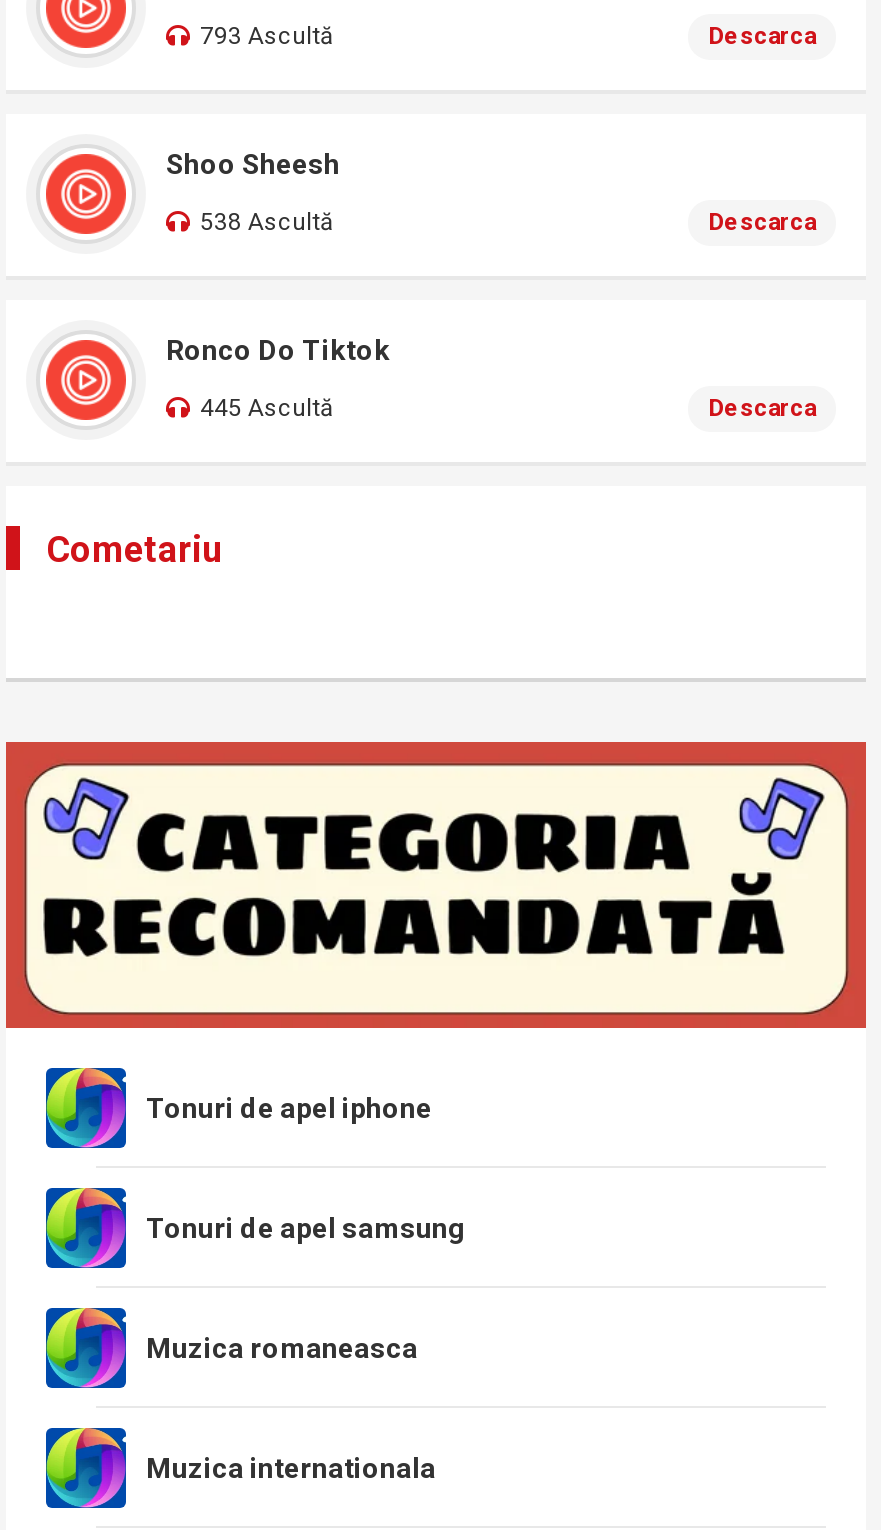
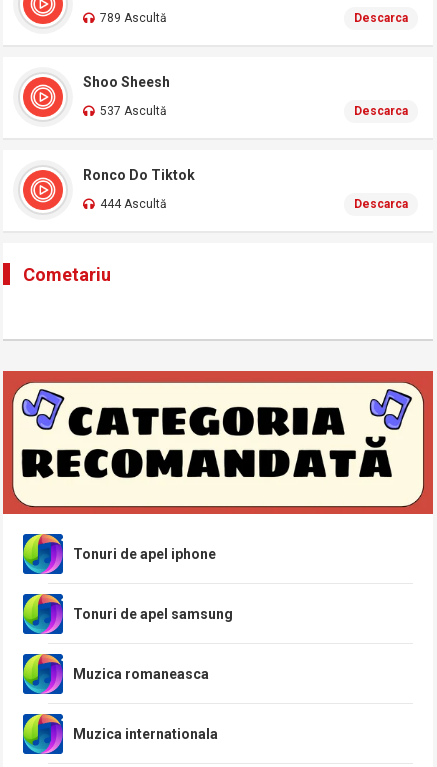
- 793 Ascultă
+ 789 Ascultă

- 538 Ascultă
+ 537 Ascultă

- 445 Ascultă
+ 444 Ascultă
